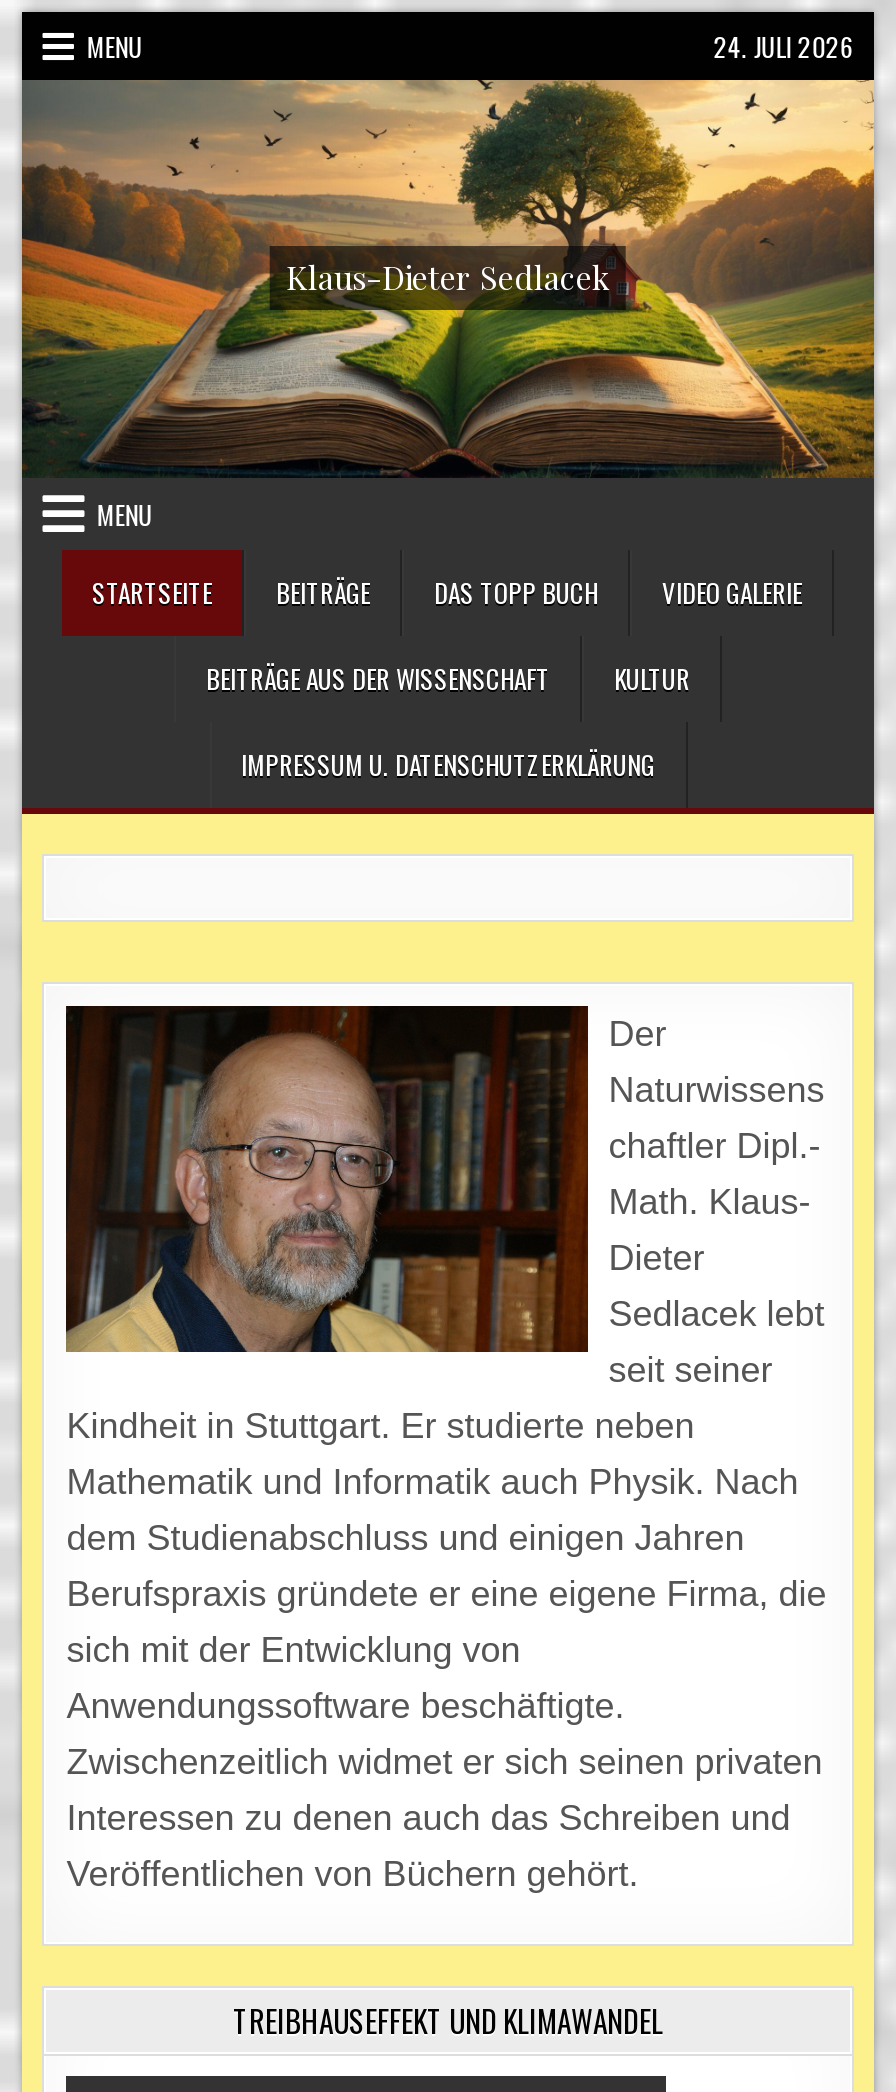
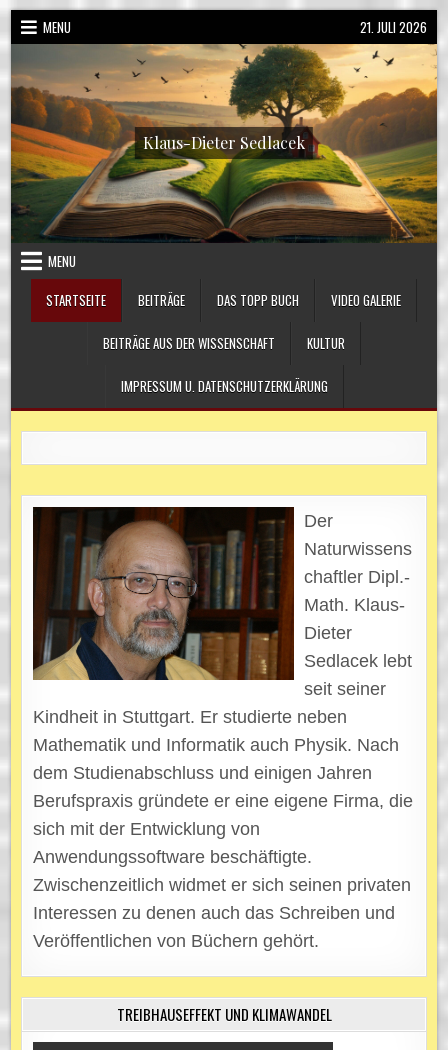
- 24. JULI 2026
+ 21. JULI 2026
